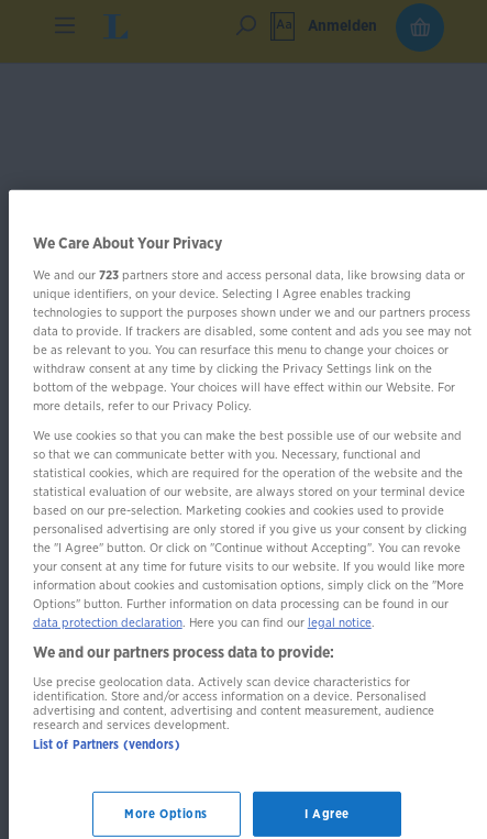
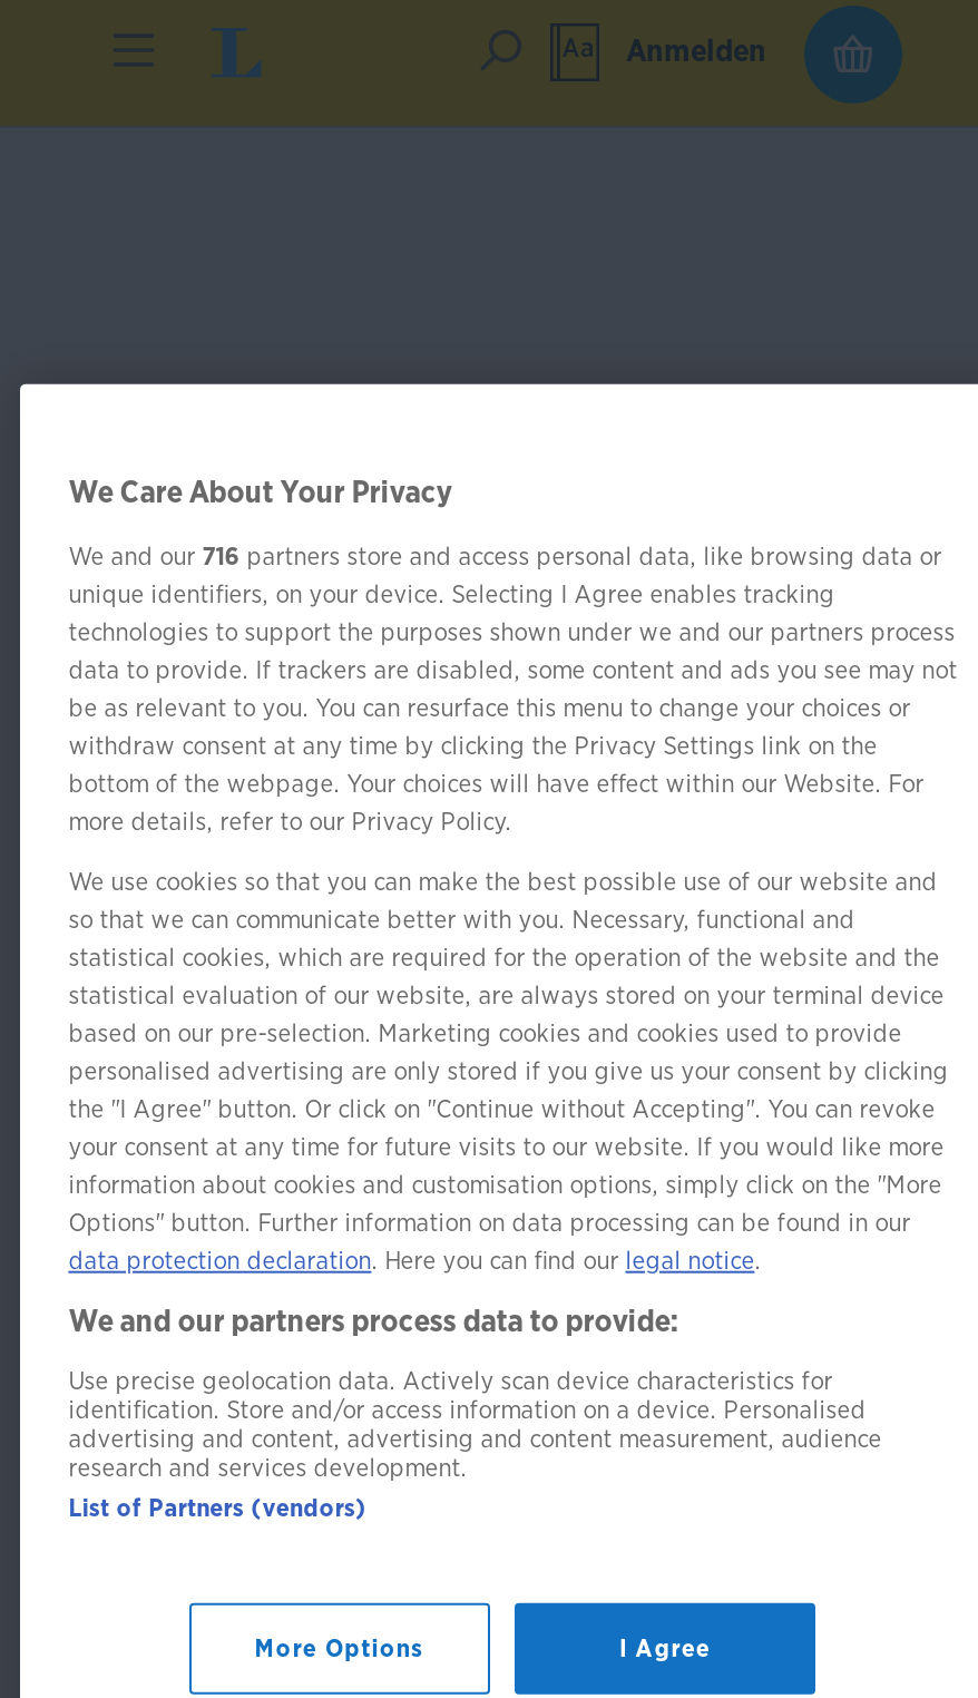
- We and our 723 partners store and access personal data, like browsing data or
+ We and our 716 partners store and access personal data, like browsing data or
